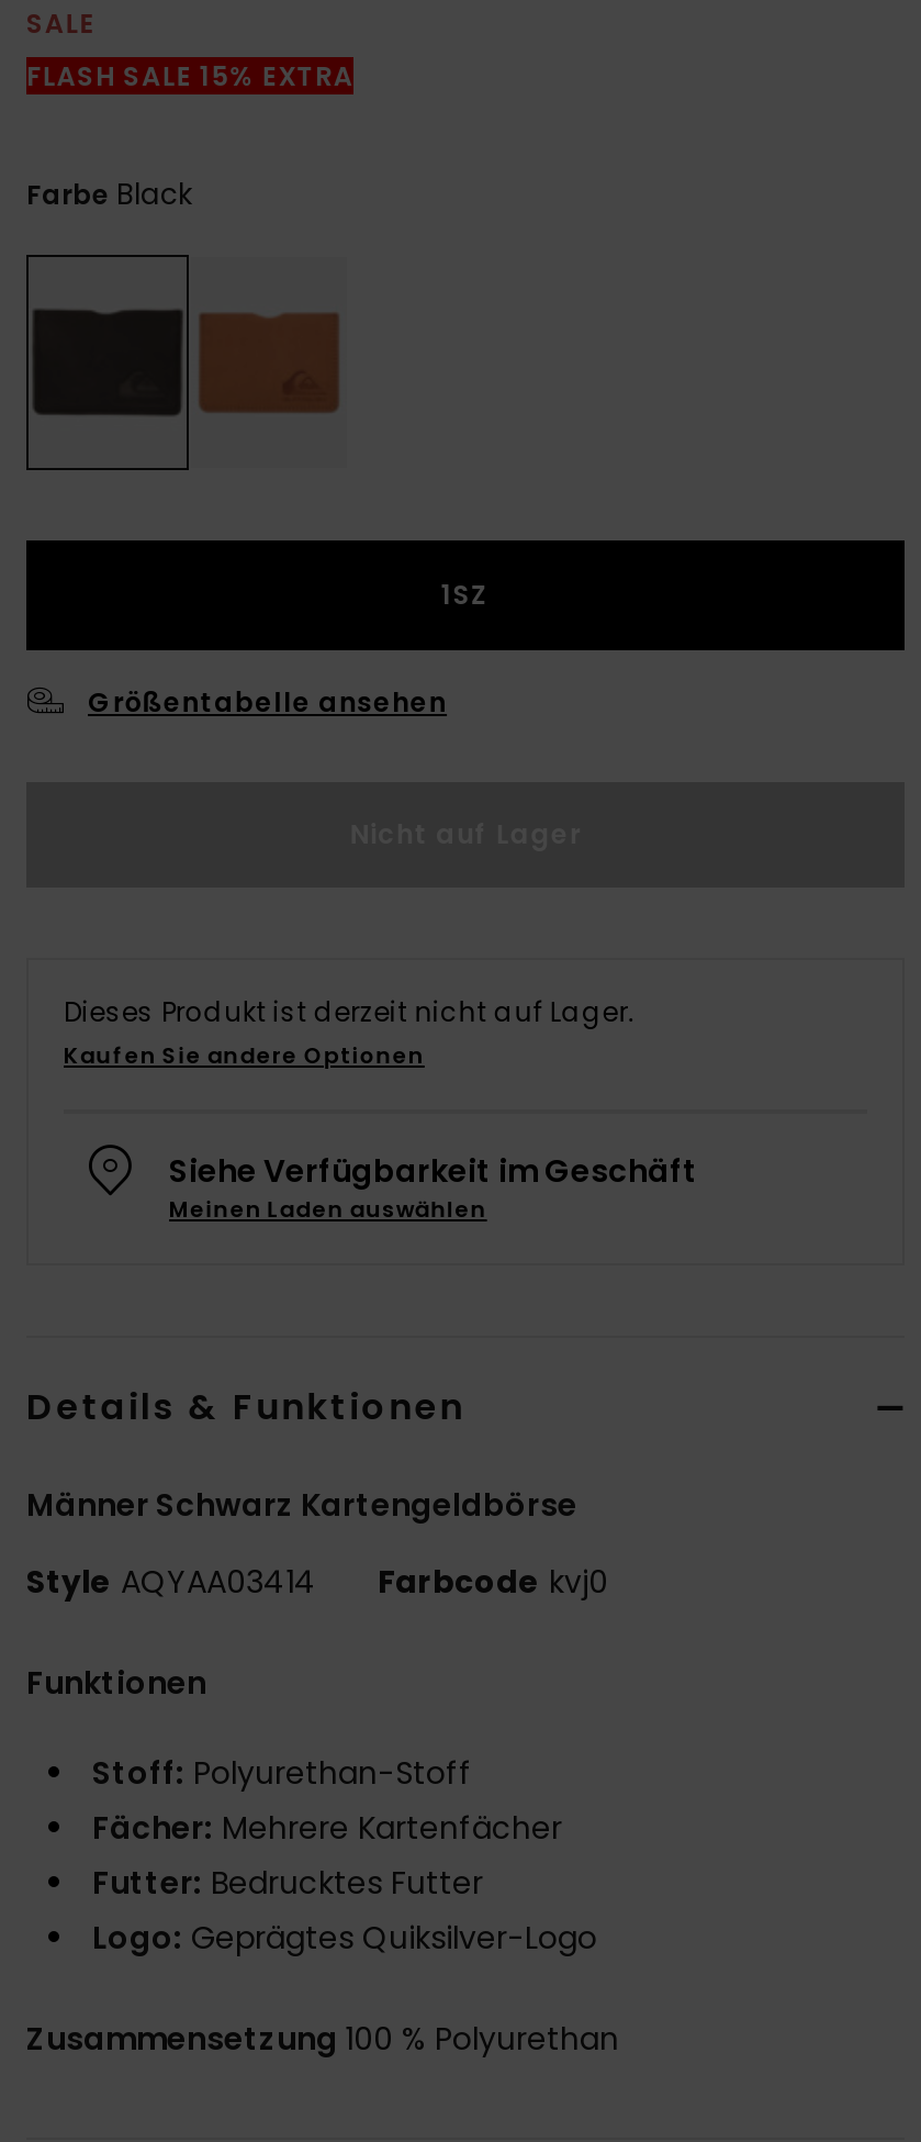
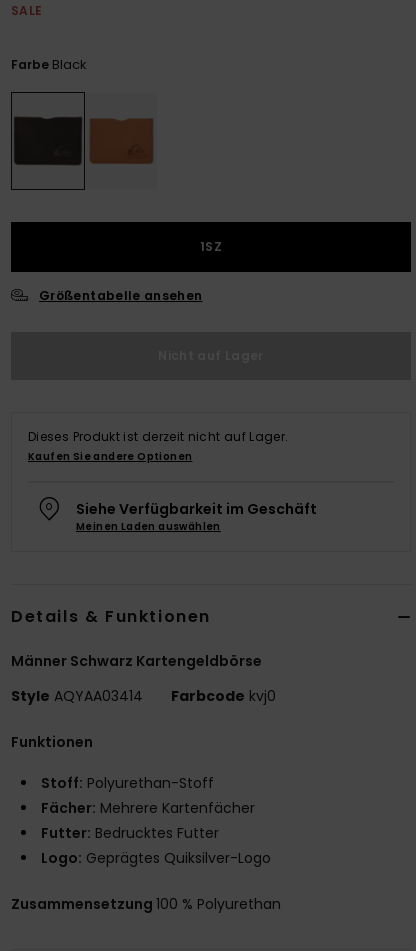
- FLASH SALE 15% EXTRA
